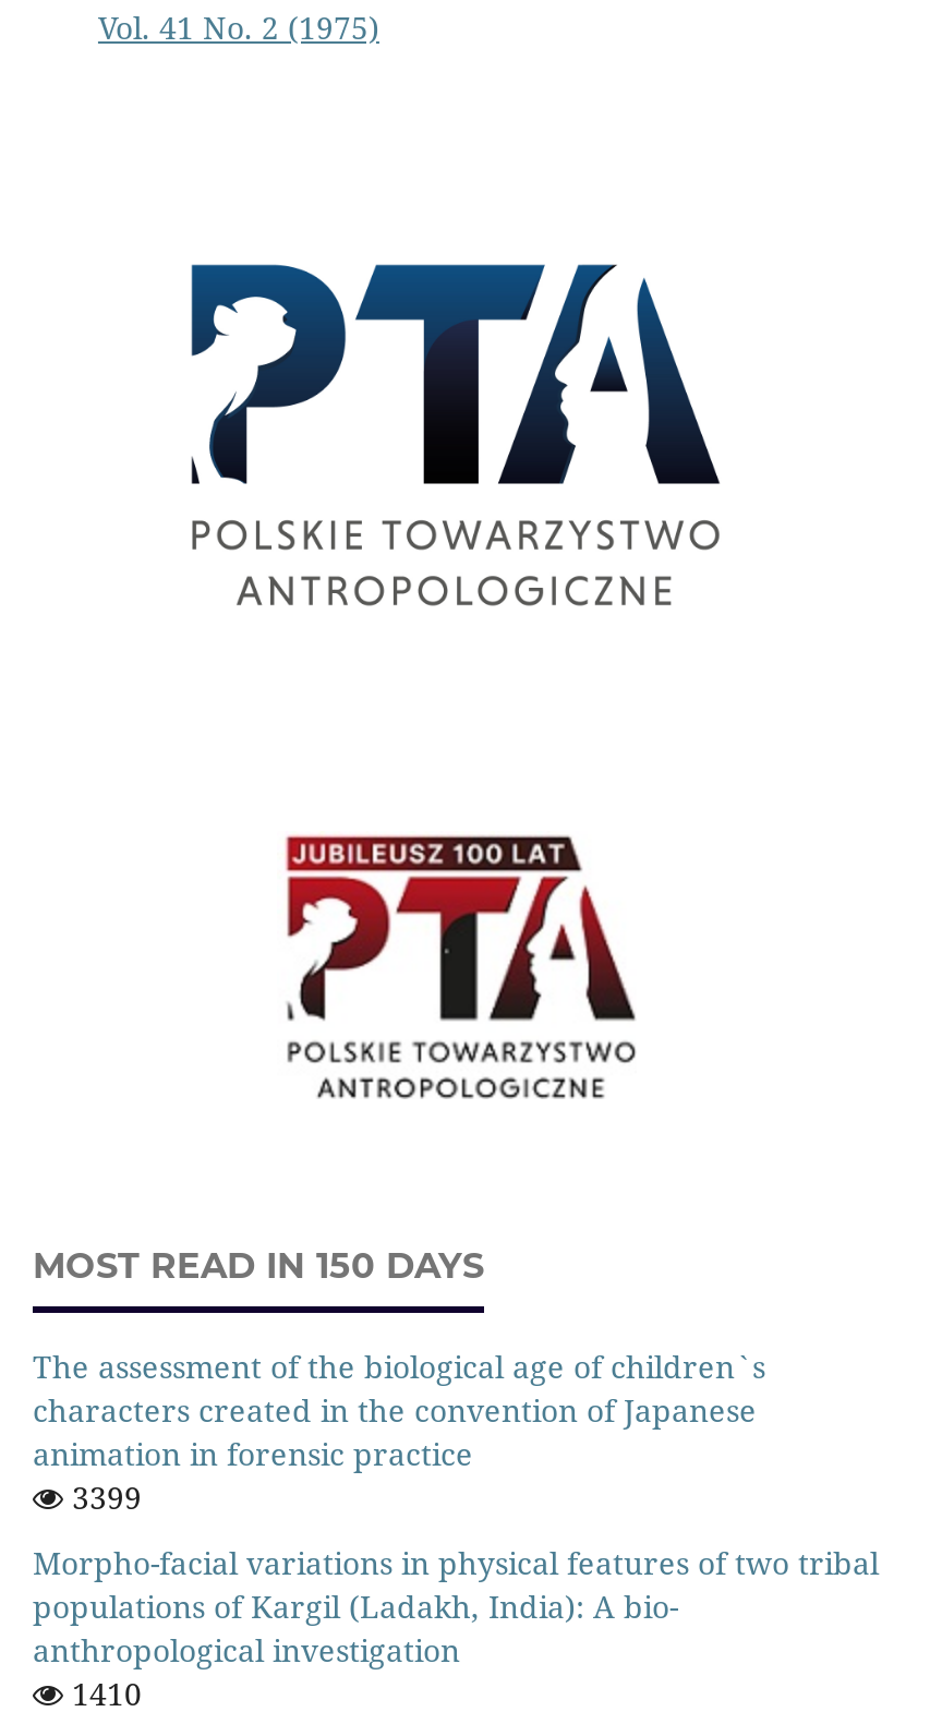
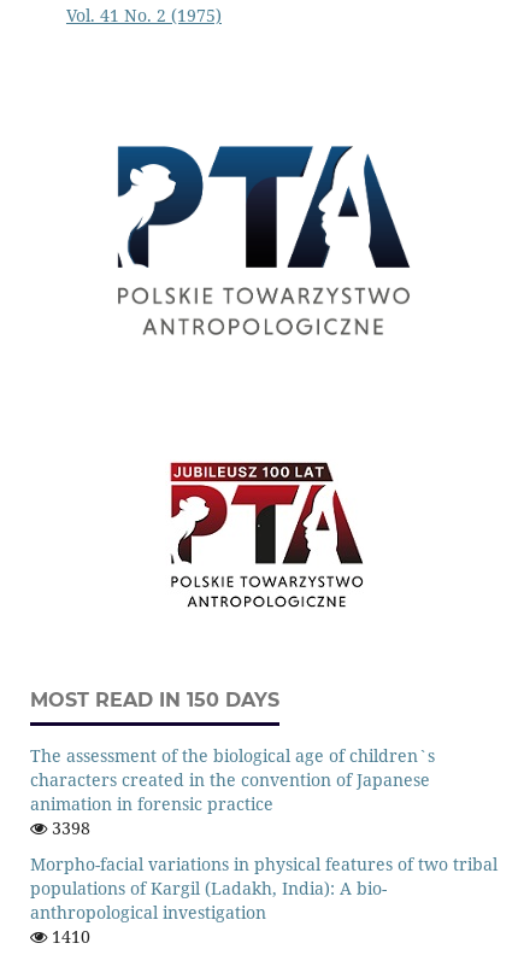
- 3399
+ 3398
